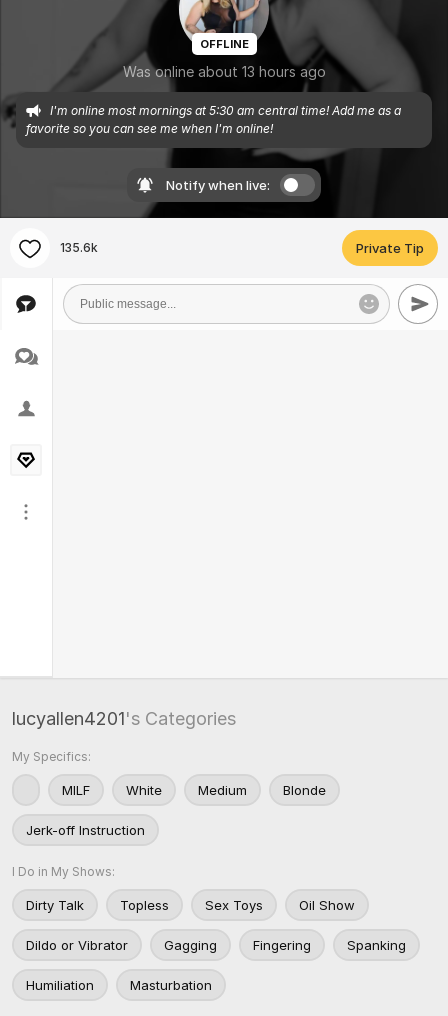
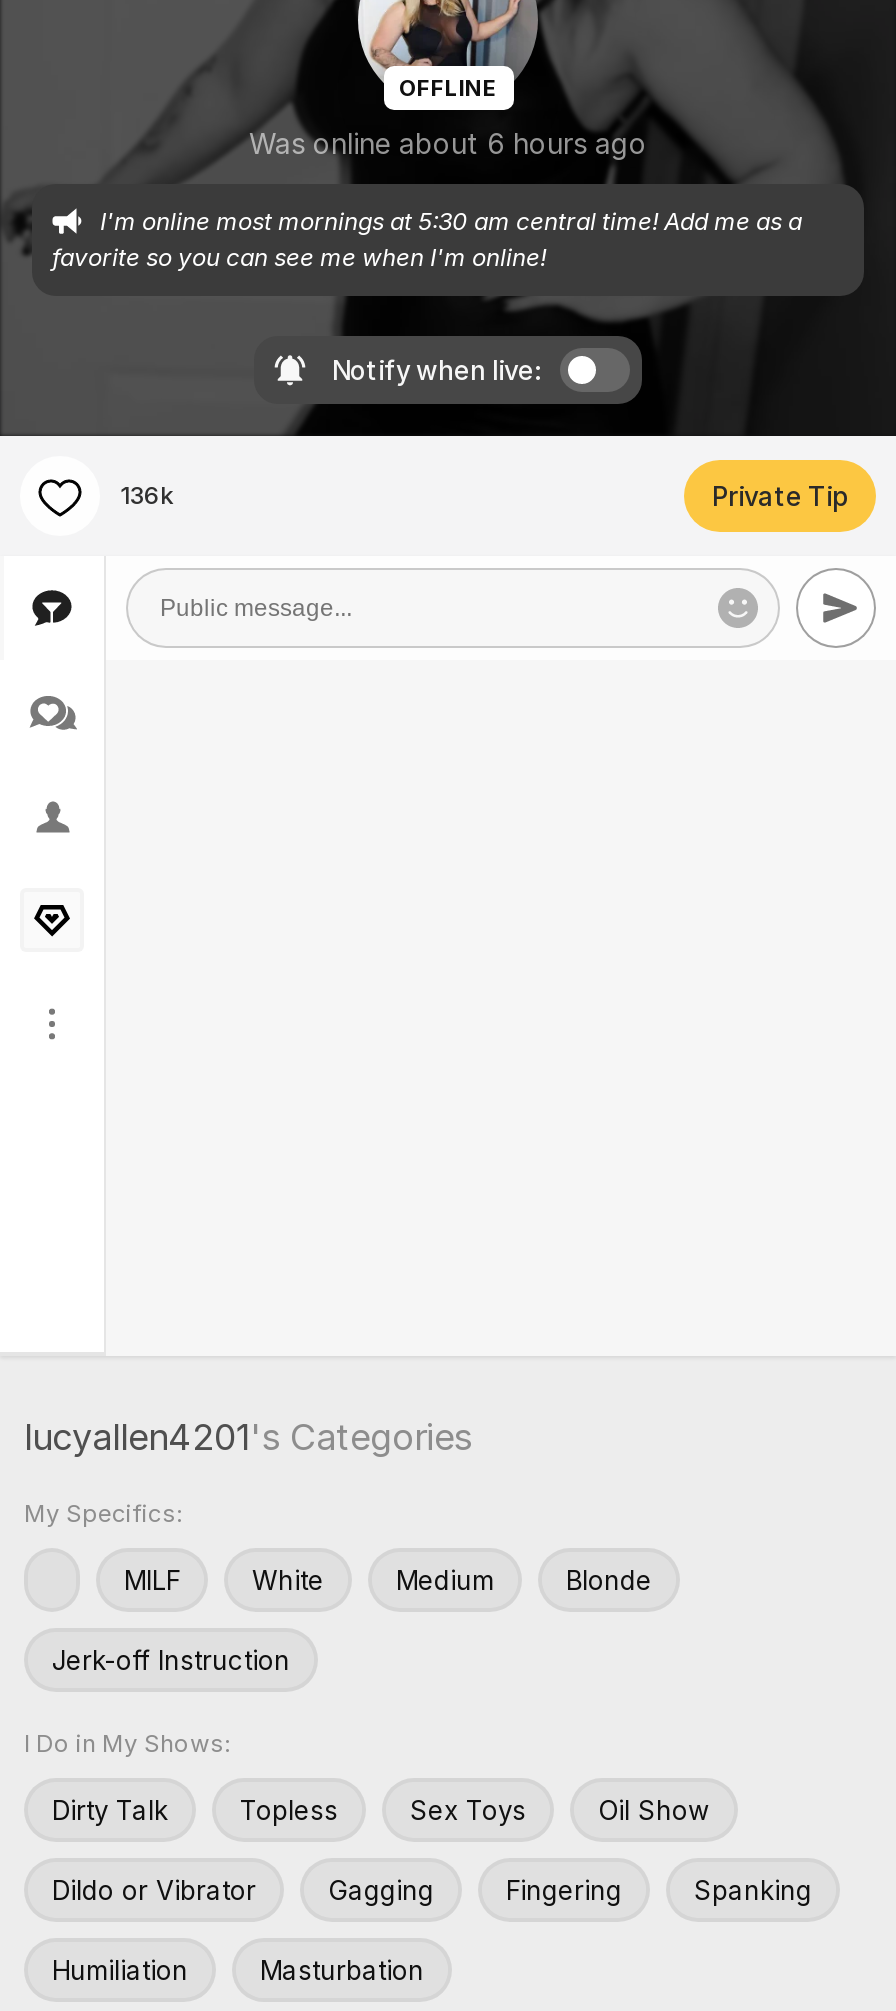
- Was online about 13 hours ago
+ Was online about 6 hours ago

- 135.6k
+ 136k
